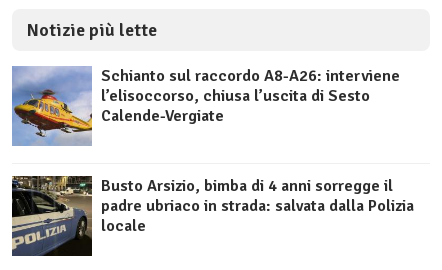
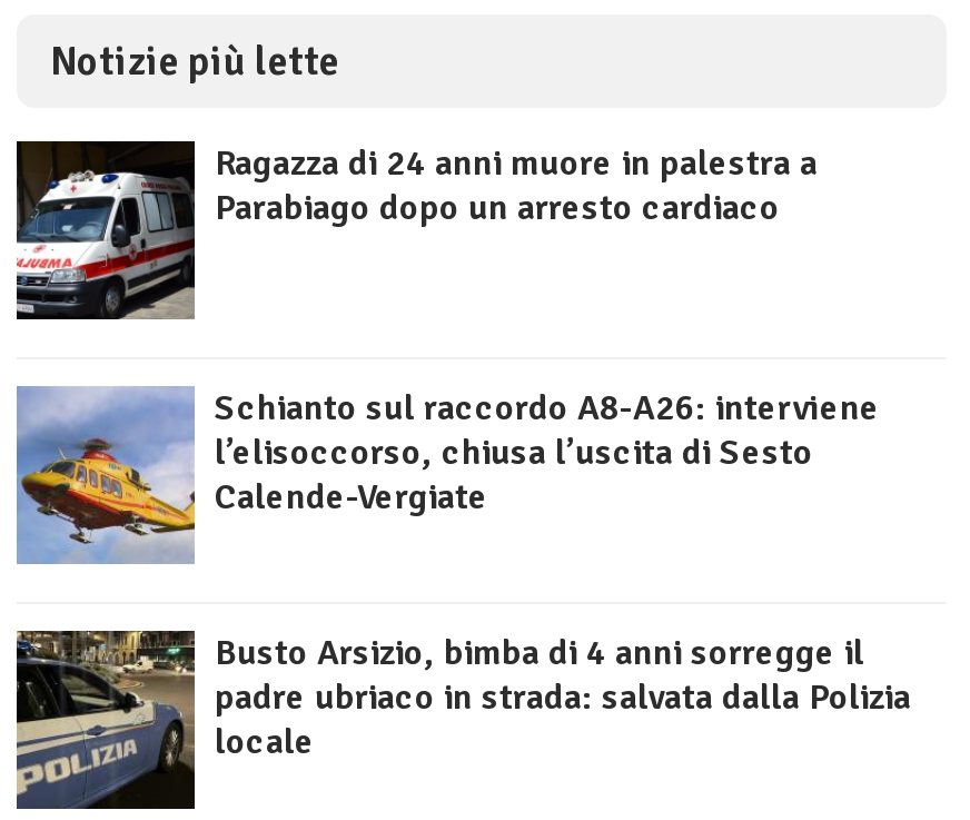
+ [image]
+ Ragazza di 24 anni muore in palestra a
+ Parabiago dopo un arresto cardiaco
